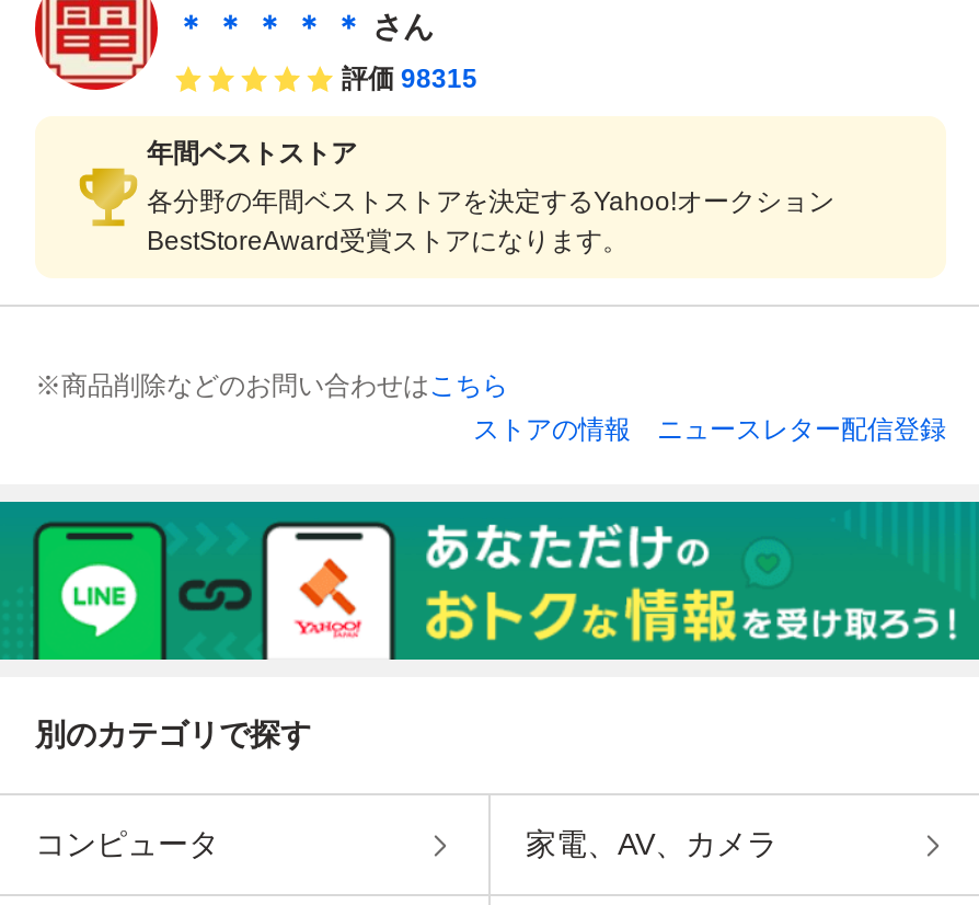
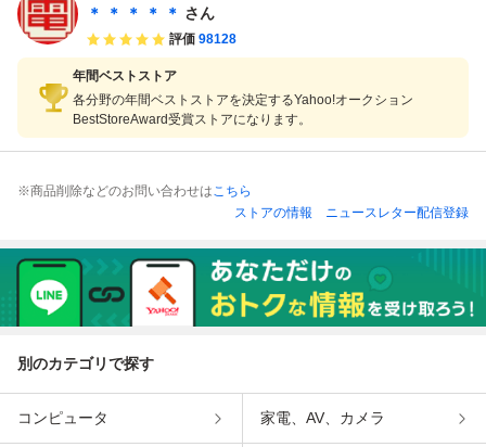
- 評価 98315
+ 評価 98128
